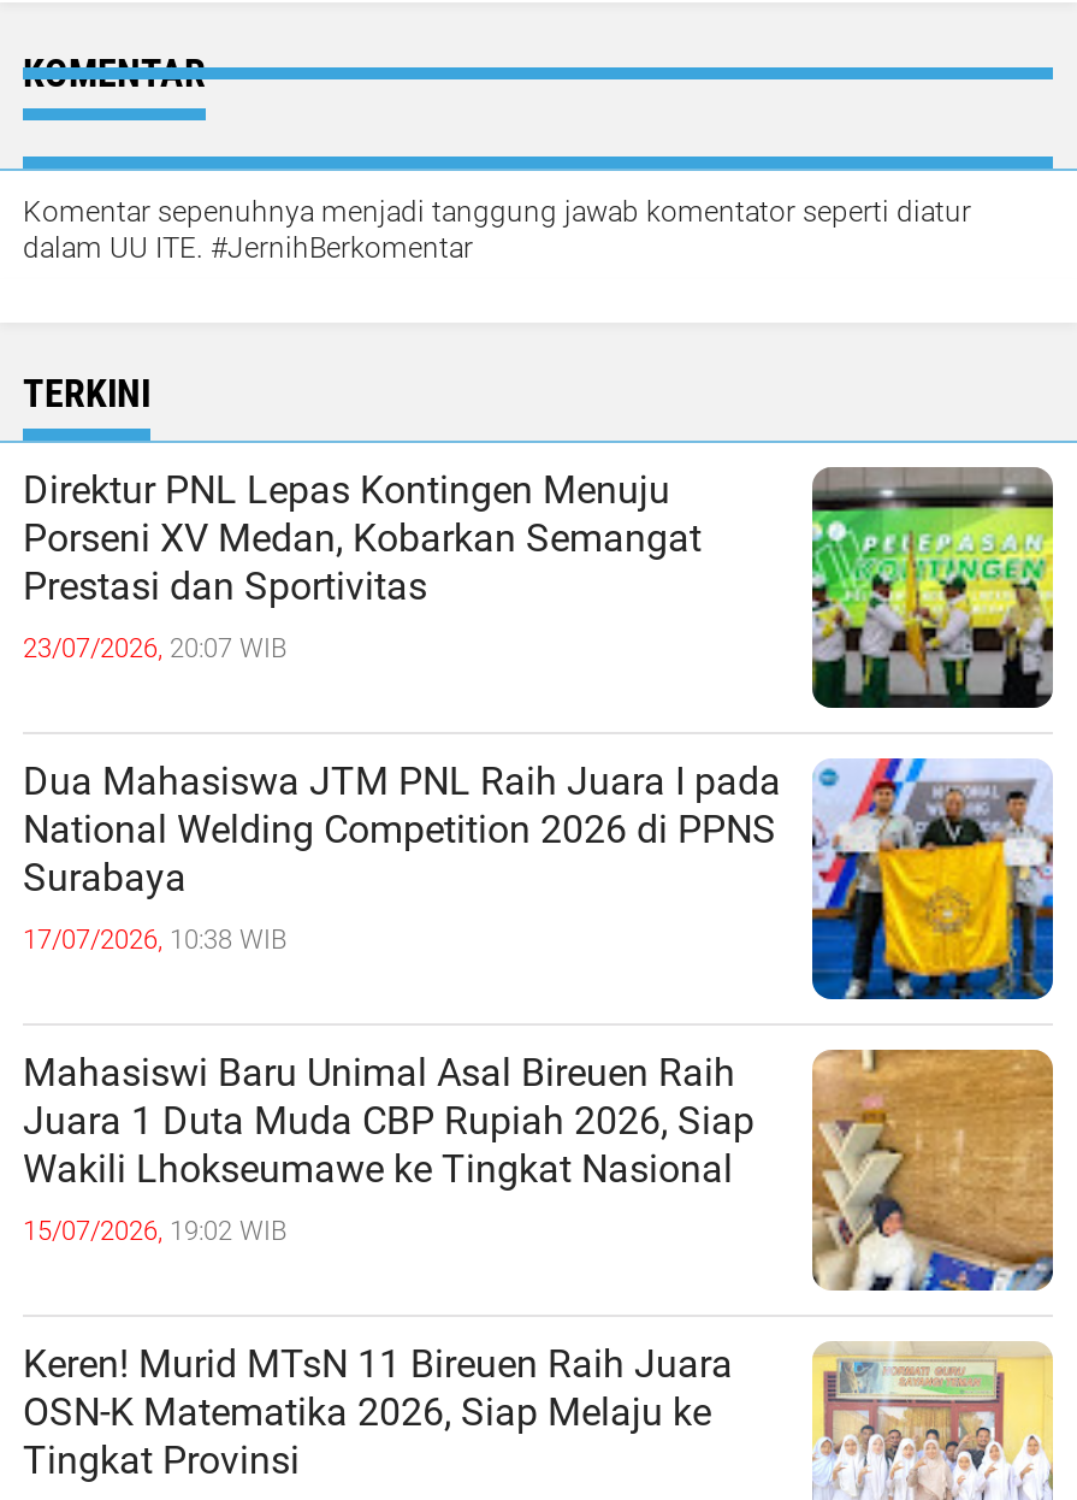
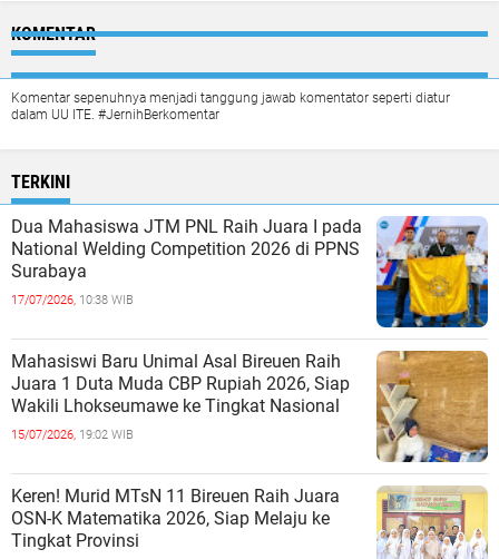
- Direktur PNL Lepas Kontingen Menuju
- Porseni XV Medan, Kobarkan Semangat
- Prestasi dan Sportivitas
- 23/07/2026, 20:07 WIB

- [image]
